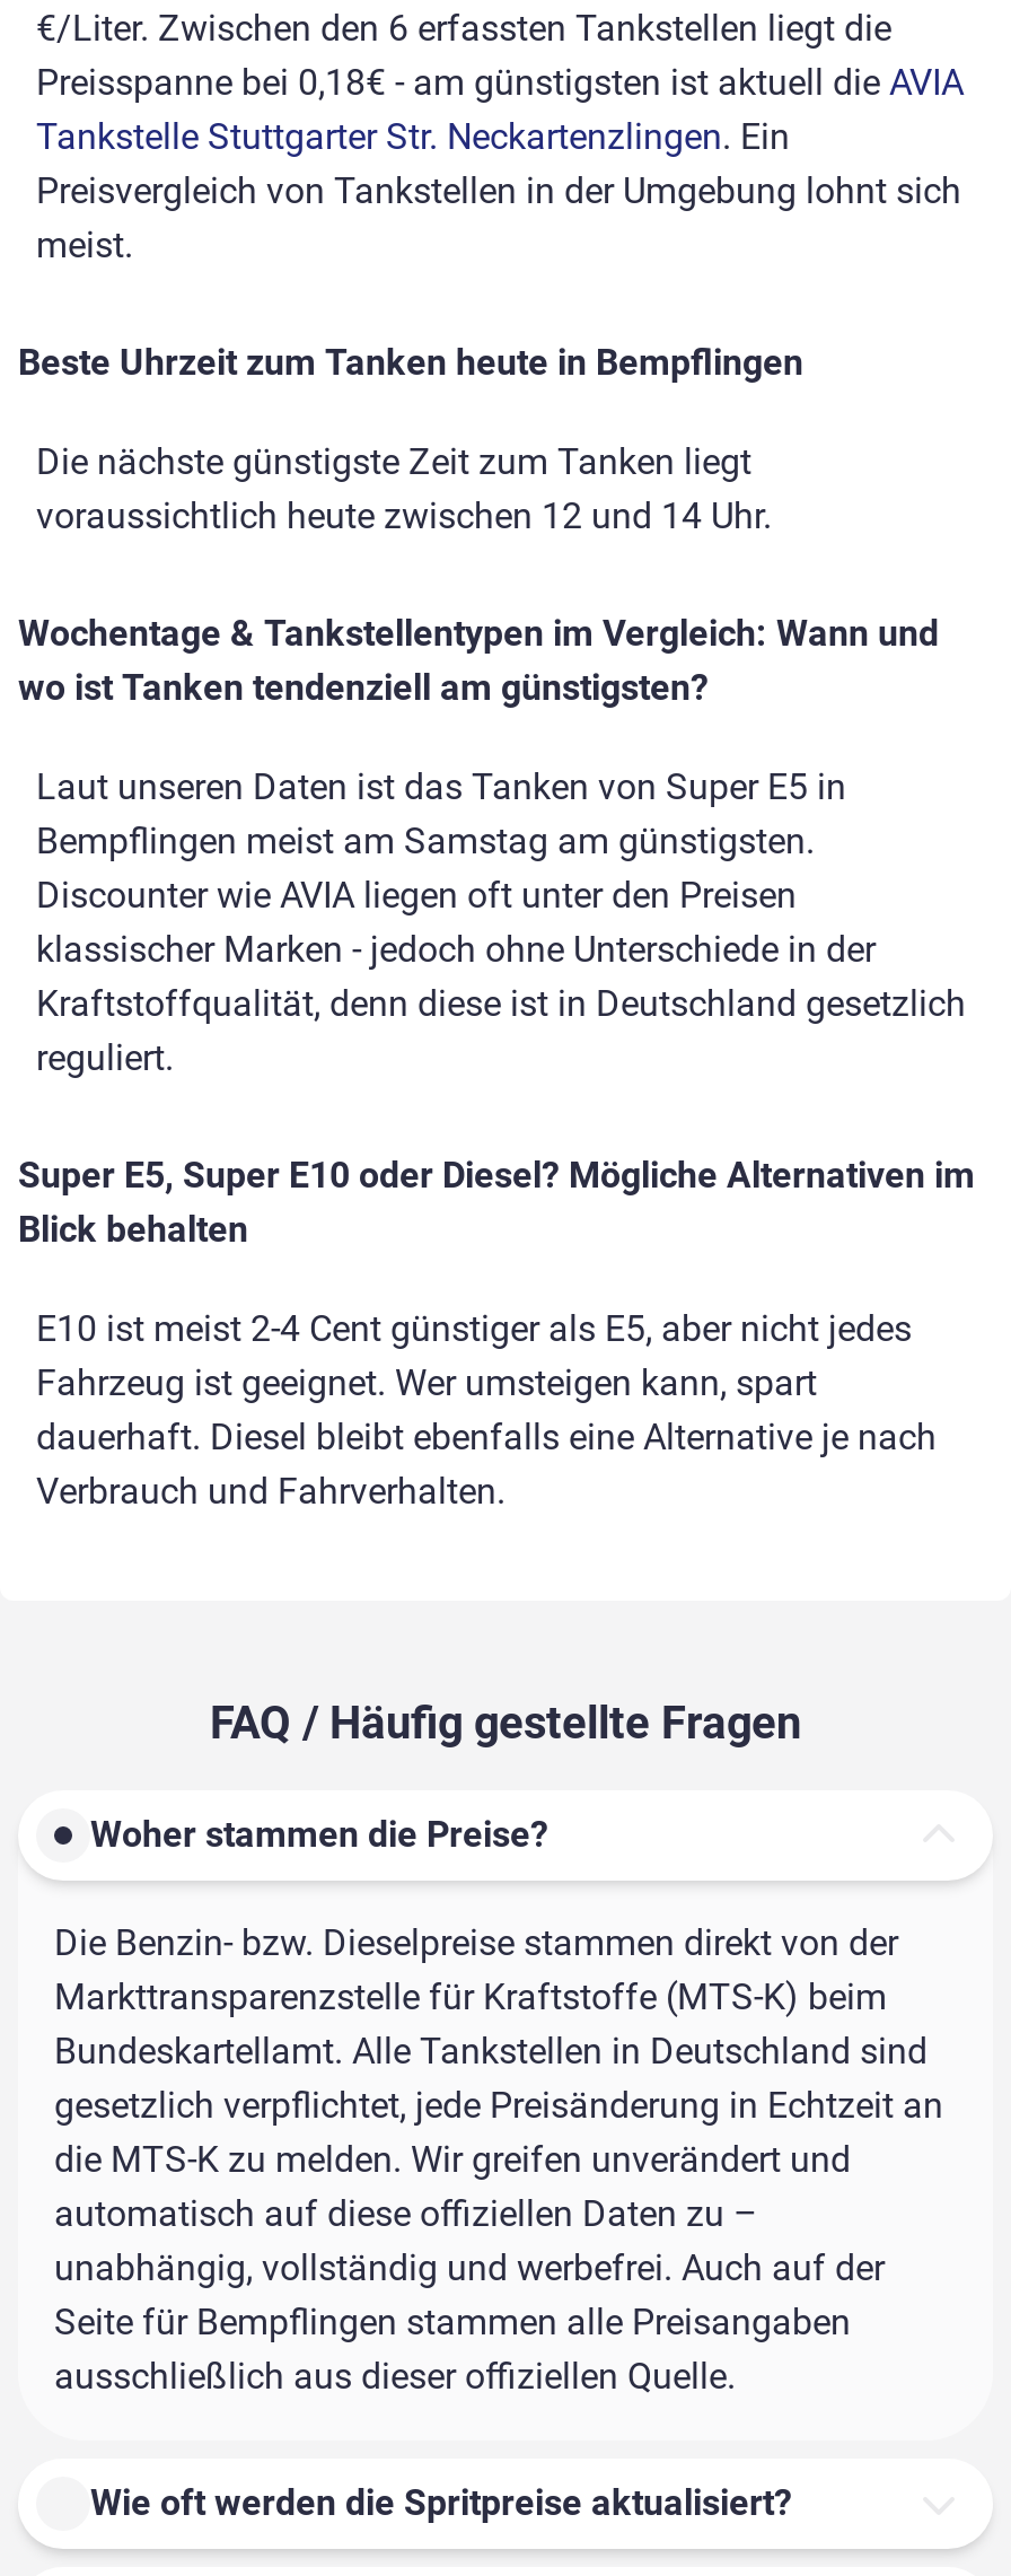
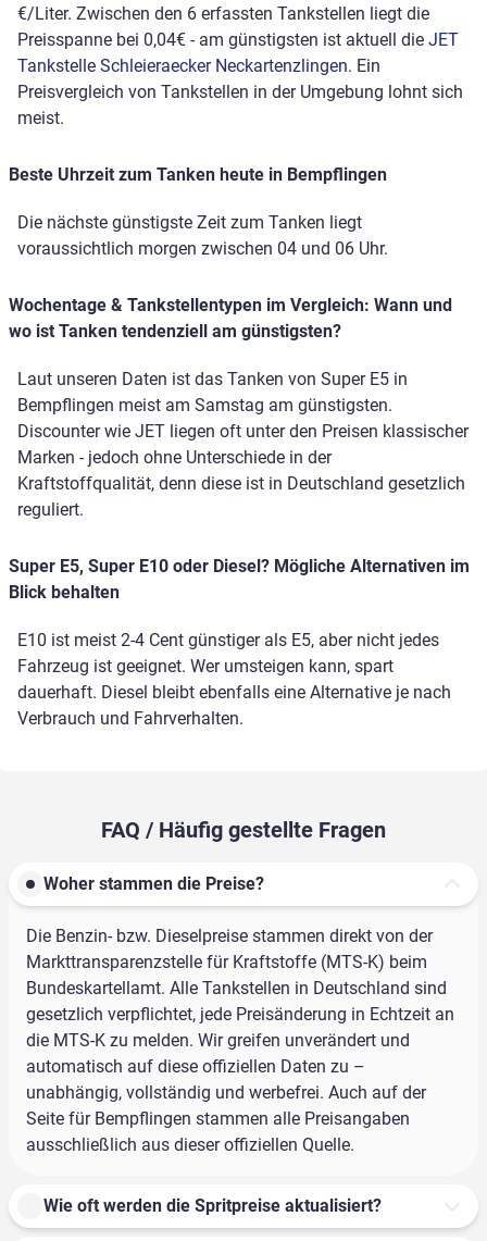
- Preisspanne bei 0,18€ - am günstigsten ist aktuell die AVIA
- Tankstelle Stuttgarter Str. Neckartenzlingen. Ein
+ Preisspanne bei 0,04€ - am günstigsten ist aktuell die JET
+ Tankstelle Schleieraecker Neckartenzlingen. Ein

- voraussichtlich heute zwischen 12 und 14 Uhr.
+ voraussichtlich morgen zwischen 04 und 06 Uhr.

- Discounter wie AVIA liegen oft unter den Preisen
- klassischer Marken - jedoch ohne Unterschiede in der
+ Discounter wie JET liegen oft unter den Preisen klassischer
+ Marken - jedoch ohne Unterschiede in der
